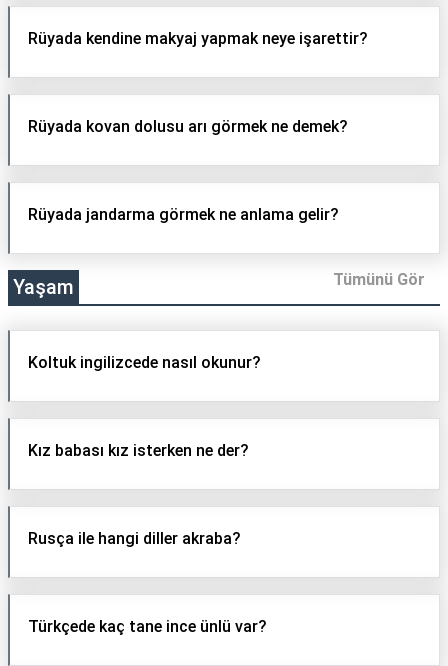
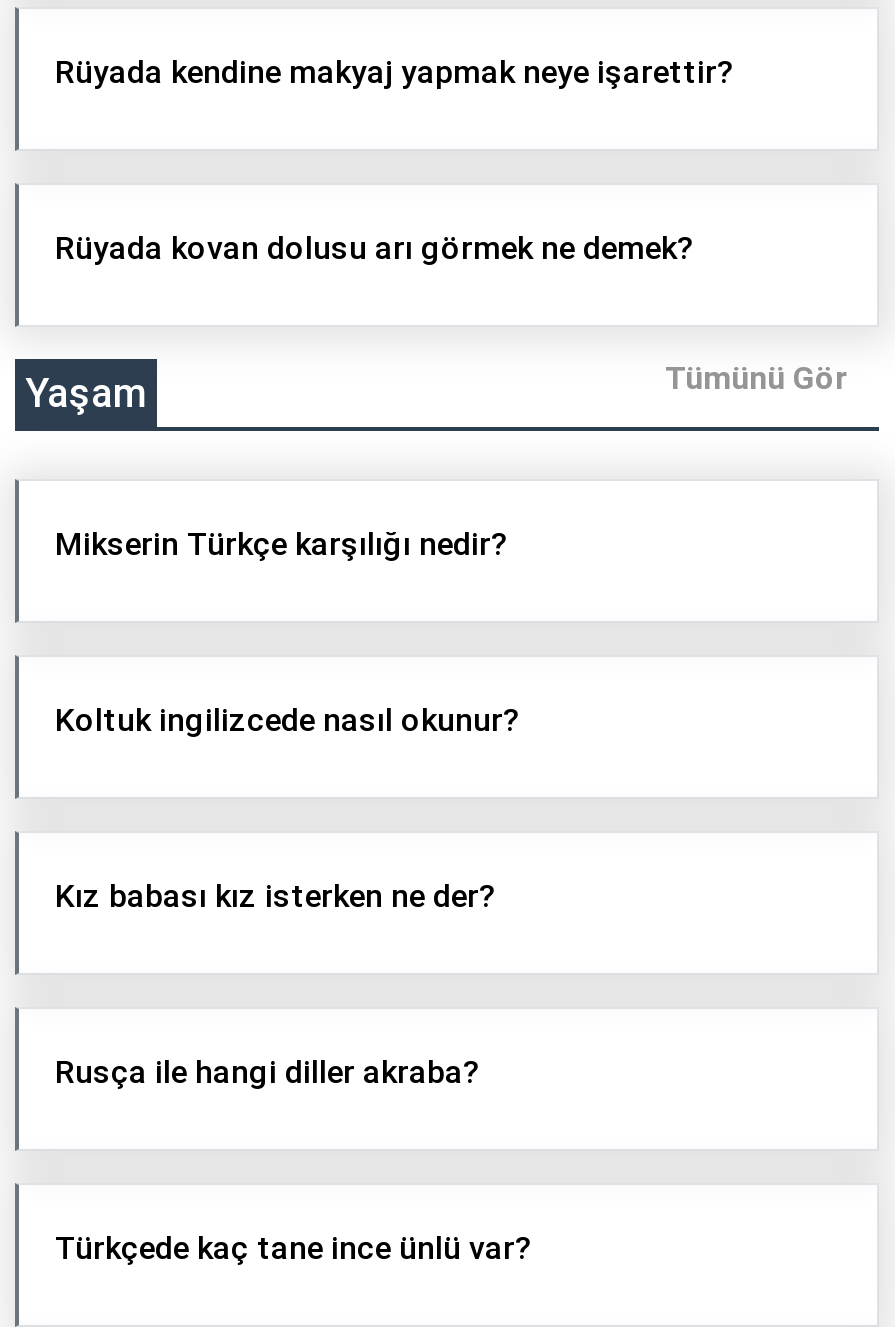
- Rüyada jandarma görmek ne anlama gelir?

moved up: Yaşam | Tümünü Gör

+ Mikserin Türkçe karşılığı nedir?
